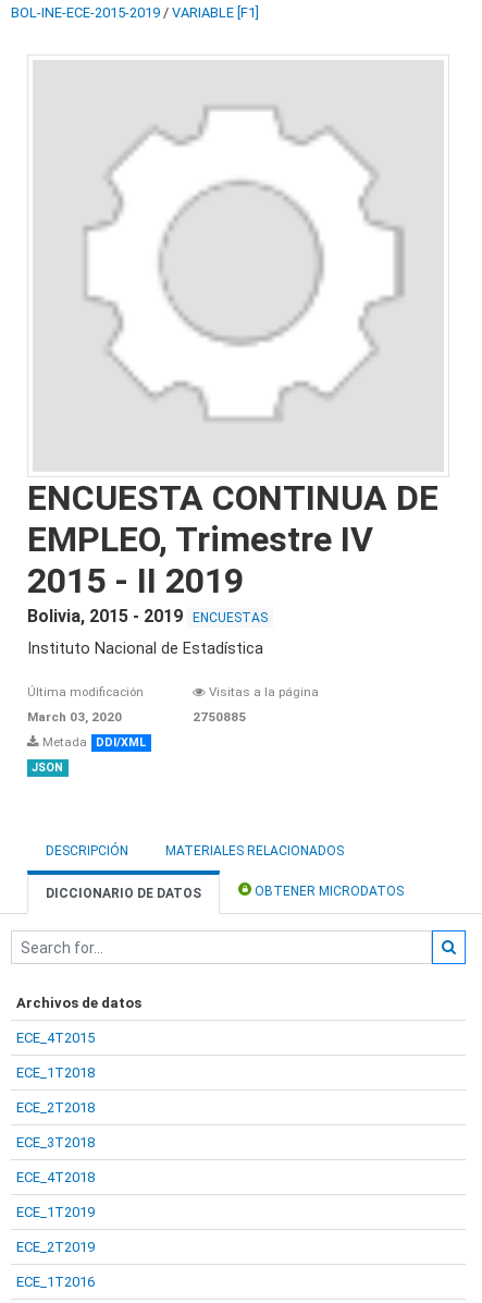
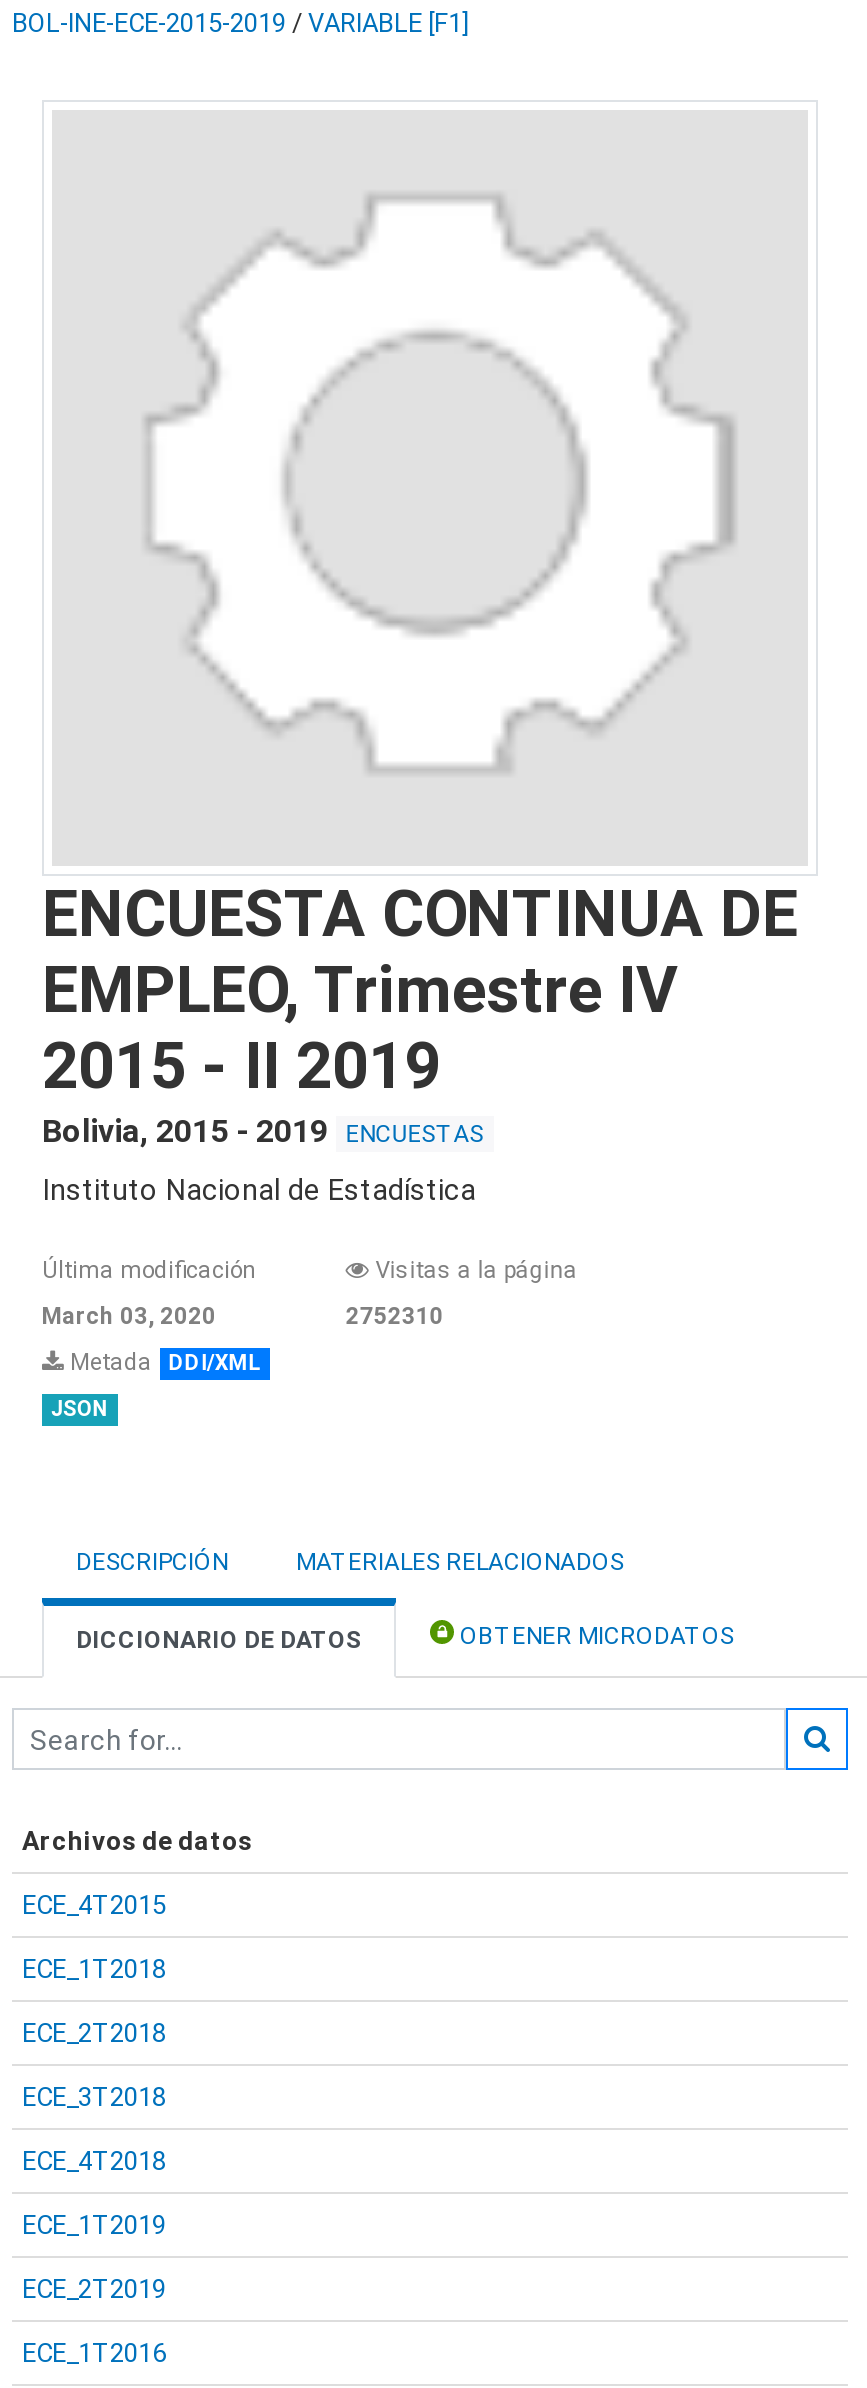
- 2750885
+ 2752310
